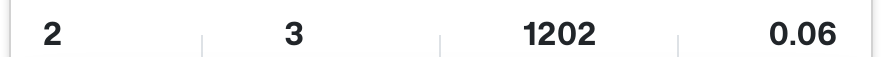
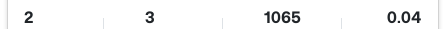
- 1202
+ 1065

- 0.06
+ 0.04
